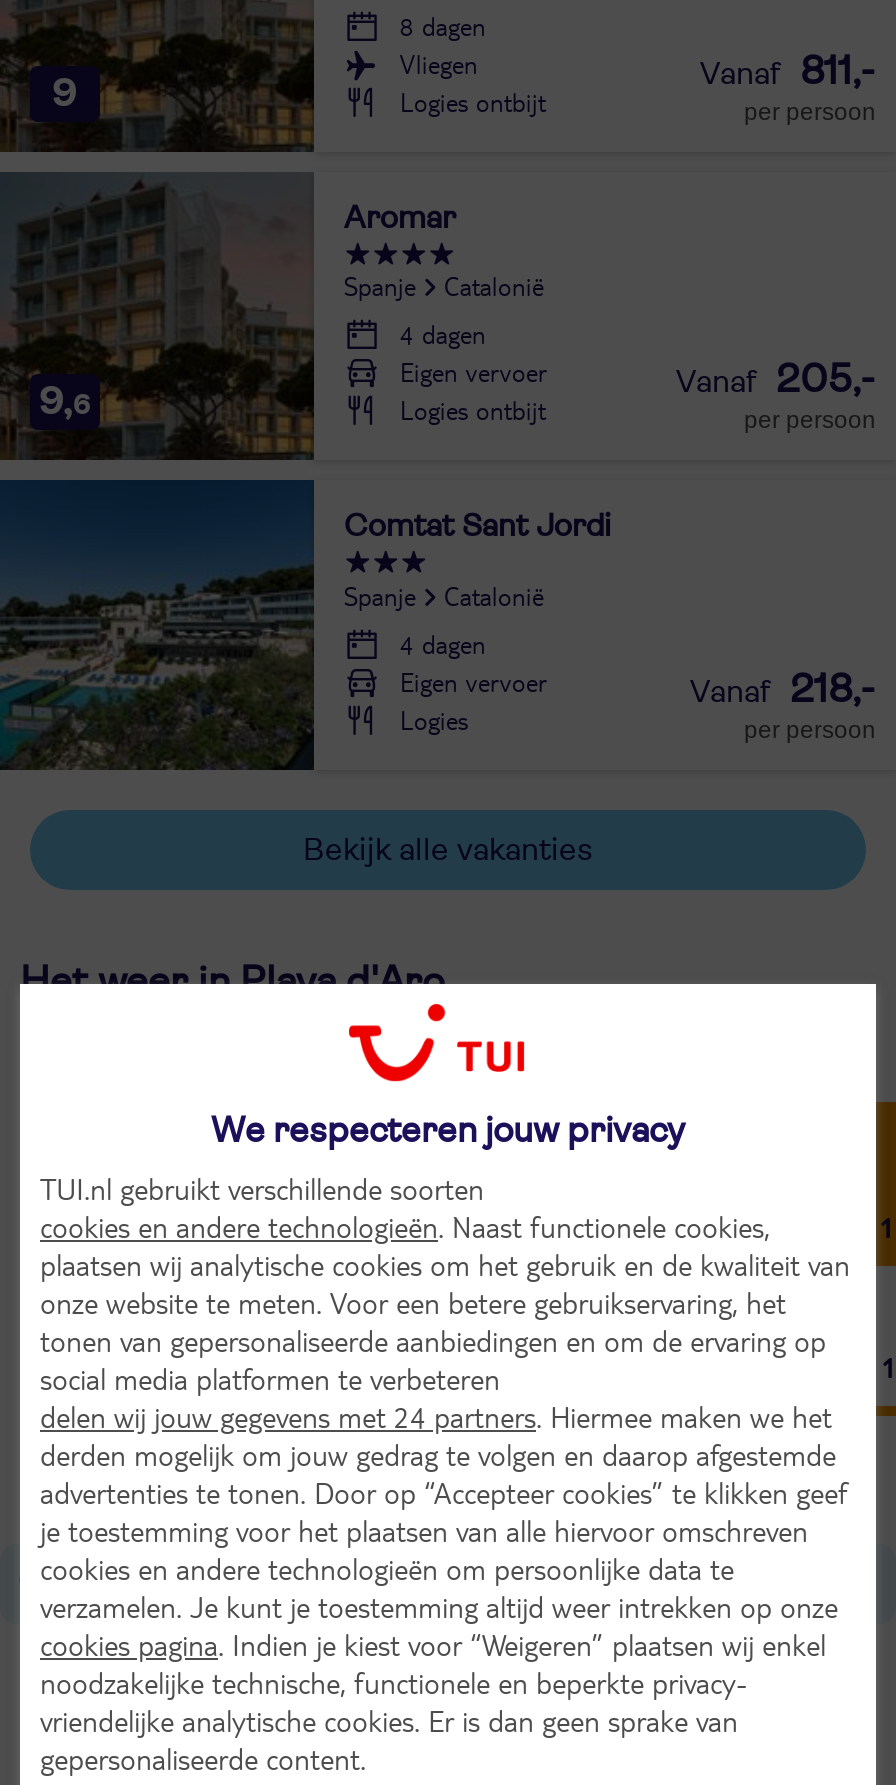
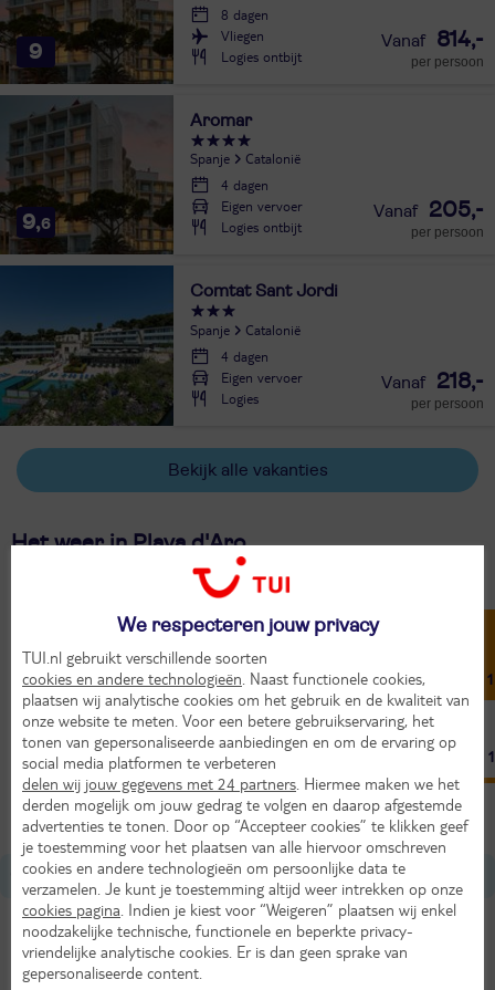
- 811,-
+ 814,-
